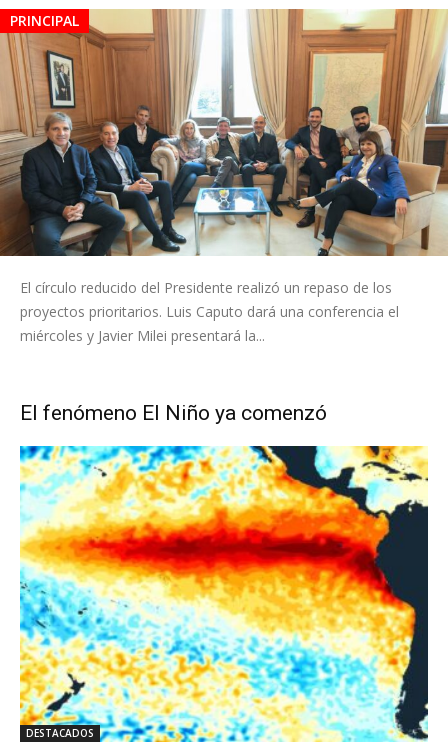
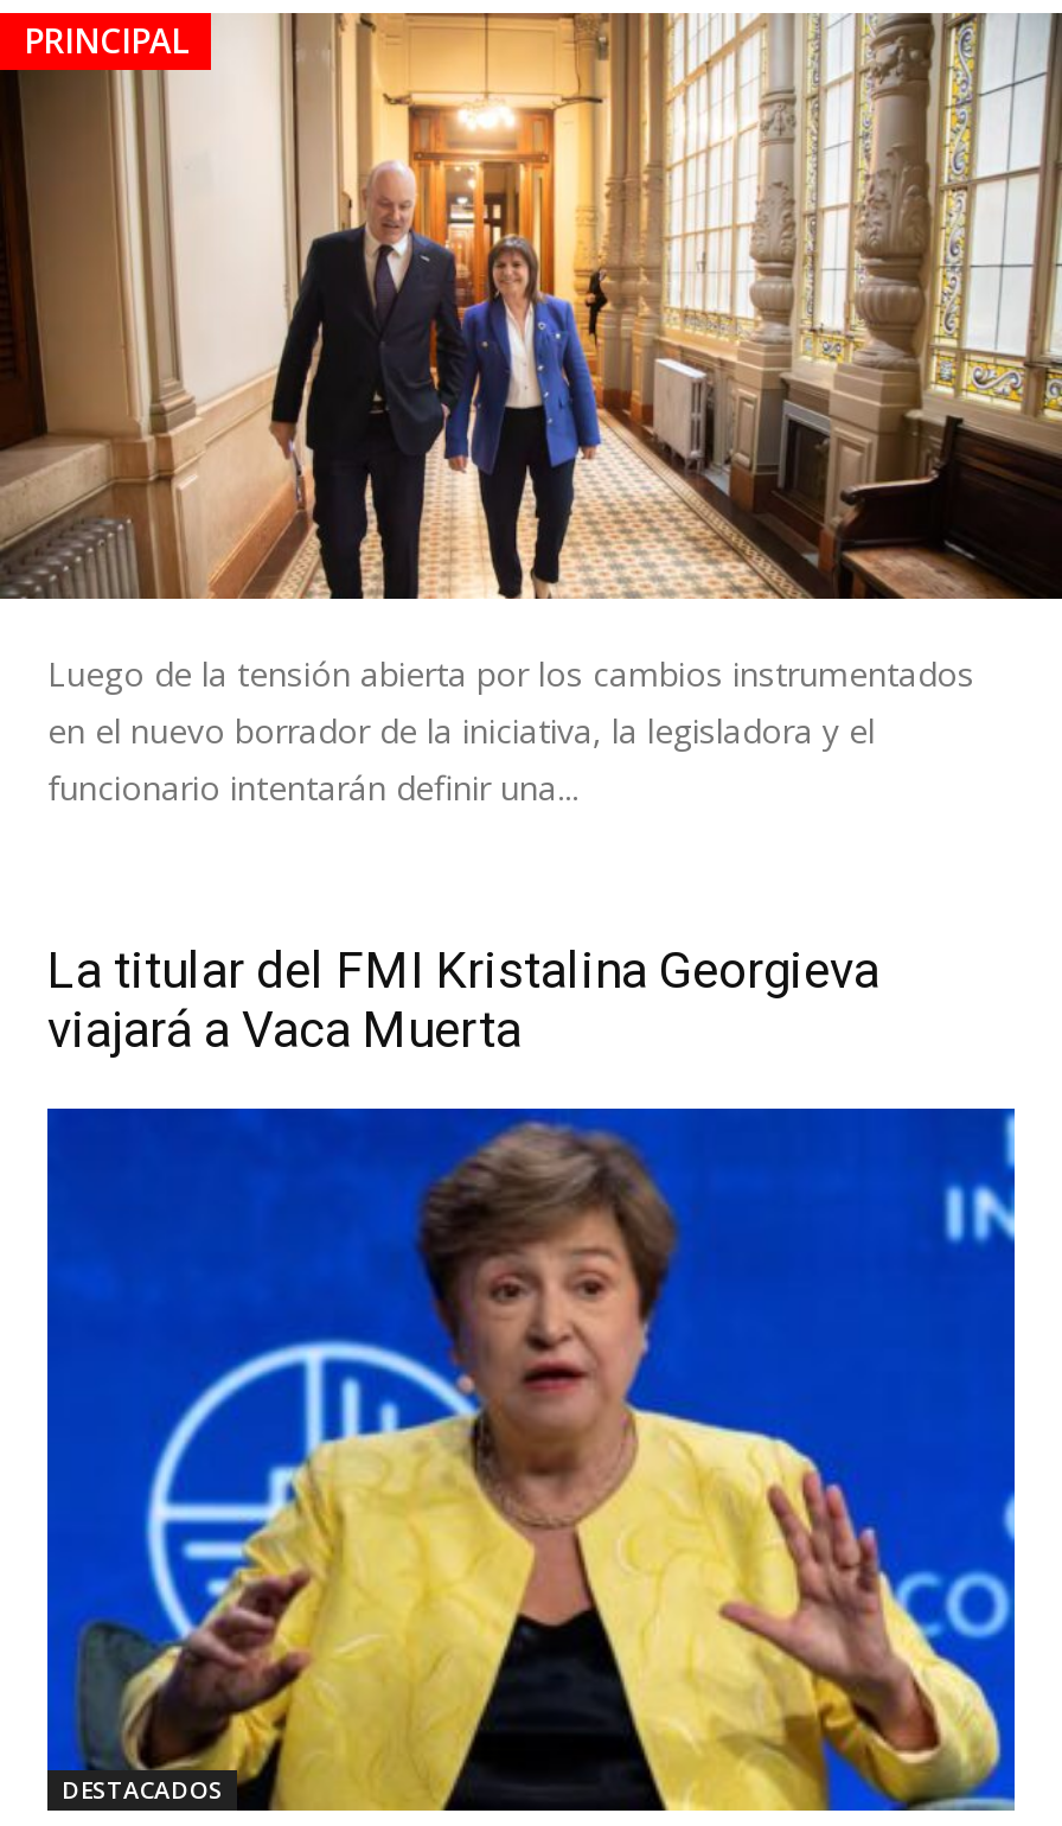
- [image]
- El círculo reducido del Presidente realizó un repaso de los
- proyectos prioritarios. Luis Caputo dará una conferencia el
- miércoles y Javier Milei presentará la...
+ [image]
+ Luego de la tensión abierta por los cambios instrumentados
+ en el nuevo borrador de la iniciativa, la legisladora y el
+ funcionario intentarán definir una...

- El fenómeno El Niño ya comenzó
+ La titular del FMI Kristalina Georgieva
+ viajará a Vaca Muerta

- [image]
+ [image]
